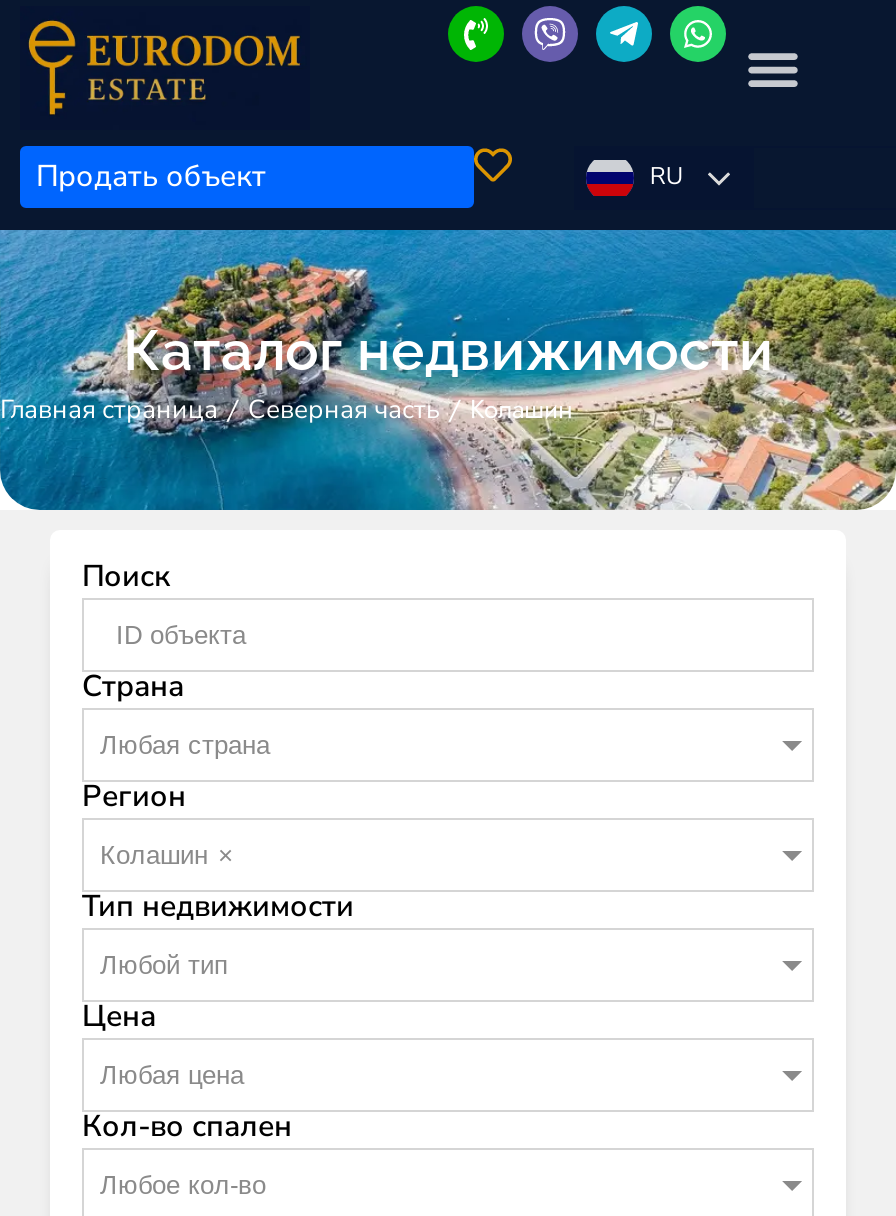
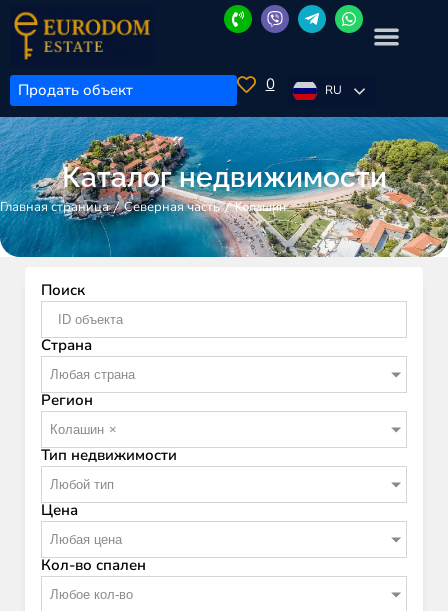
+ 0
